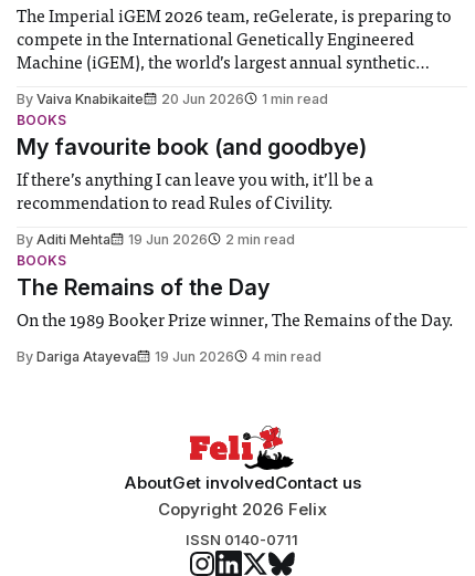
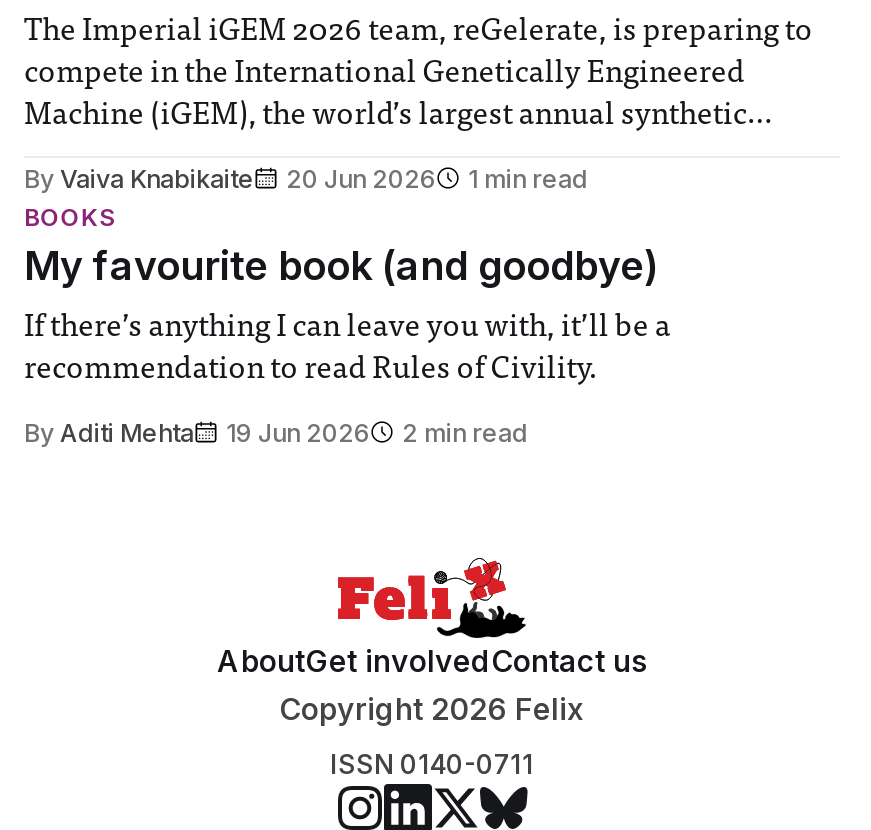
- BOOKS
- The Remains of the Day
- On the 1989 Booker Prize winner, The Remains of the Day.
- By Dariga Atayeva
- 19 Jun 2026
- 4 min read
